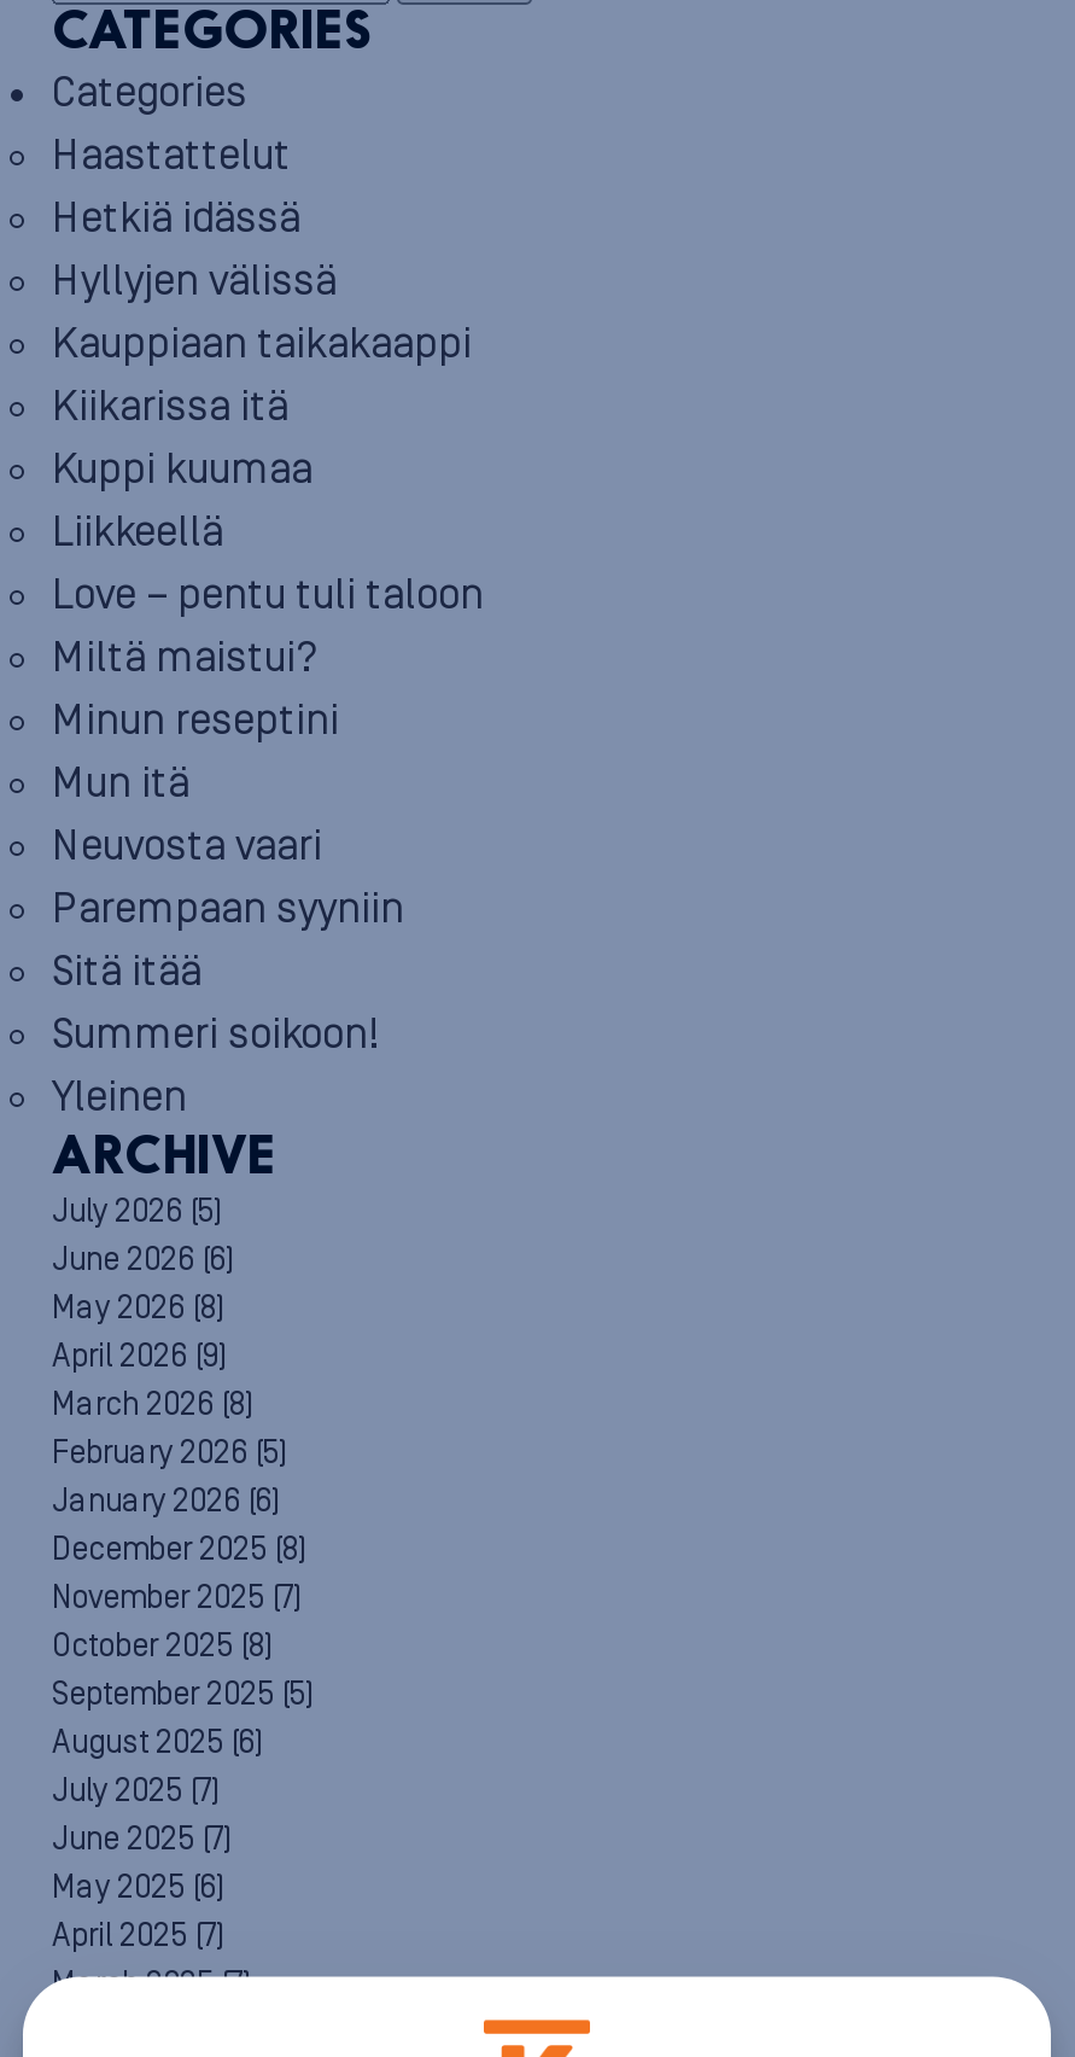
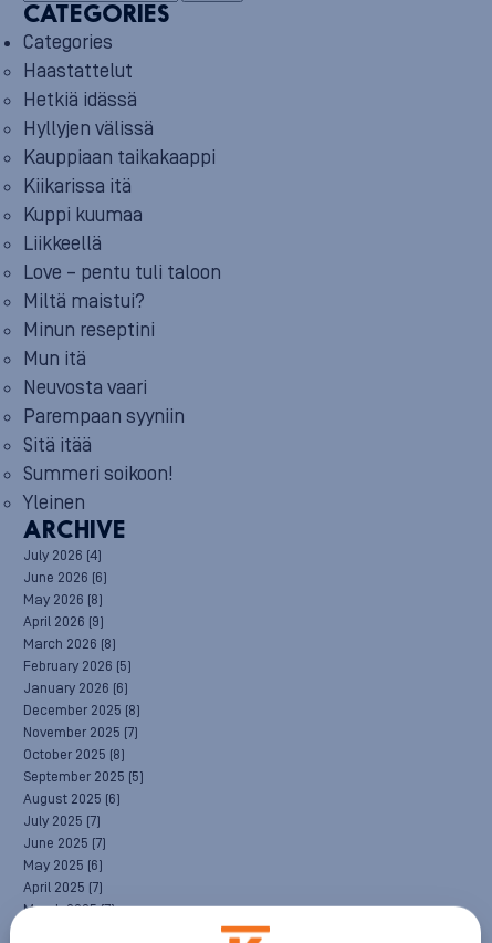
- July 2026 (5)
+ July 2026 (4)
